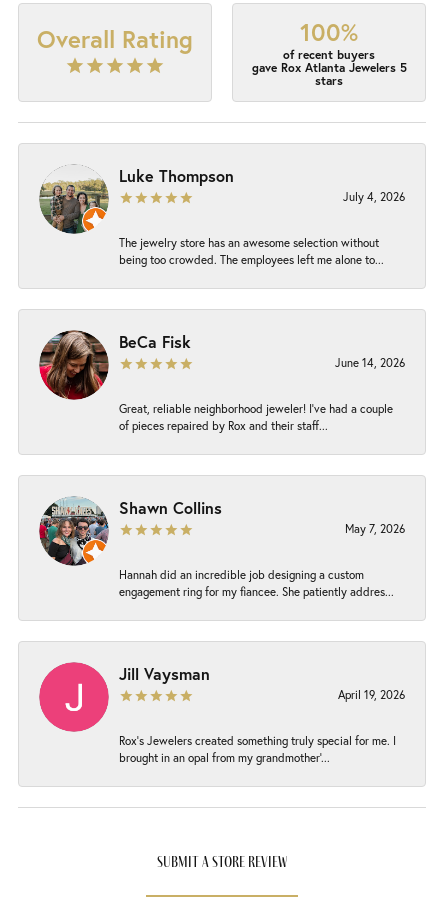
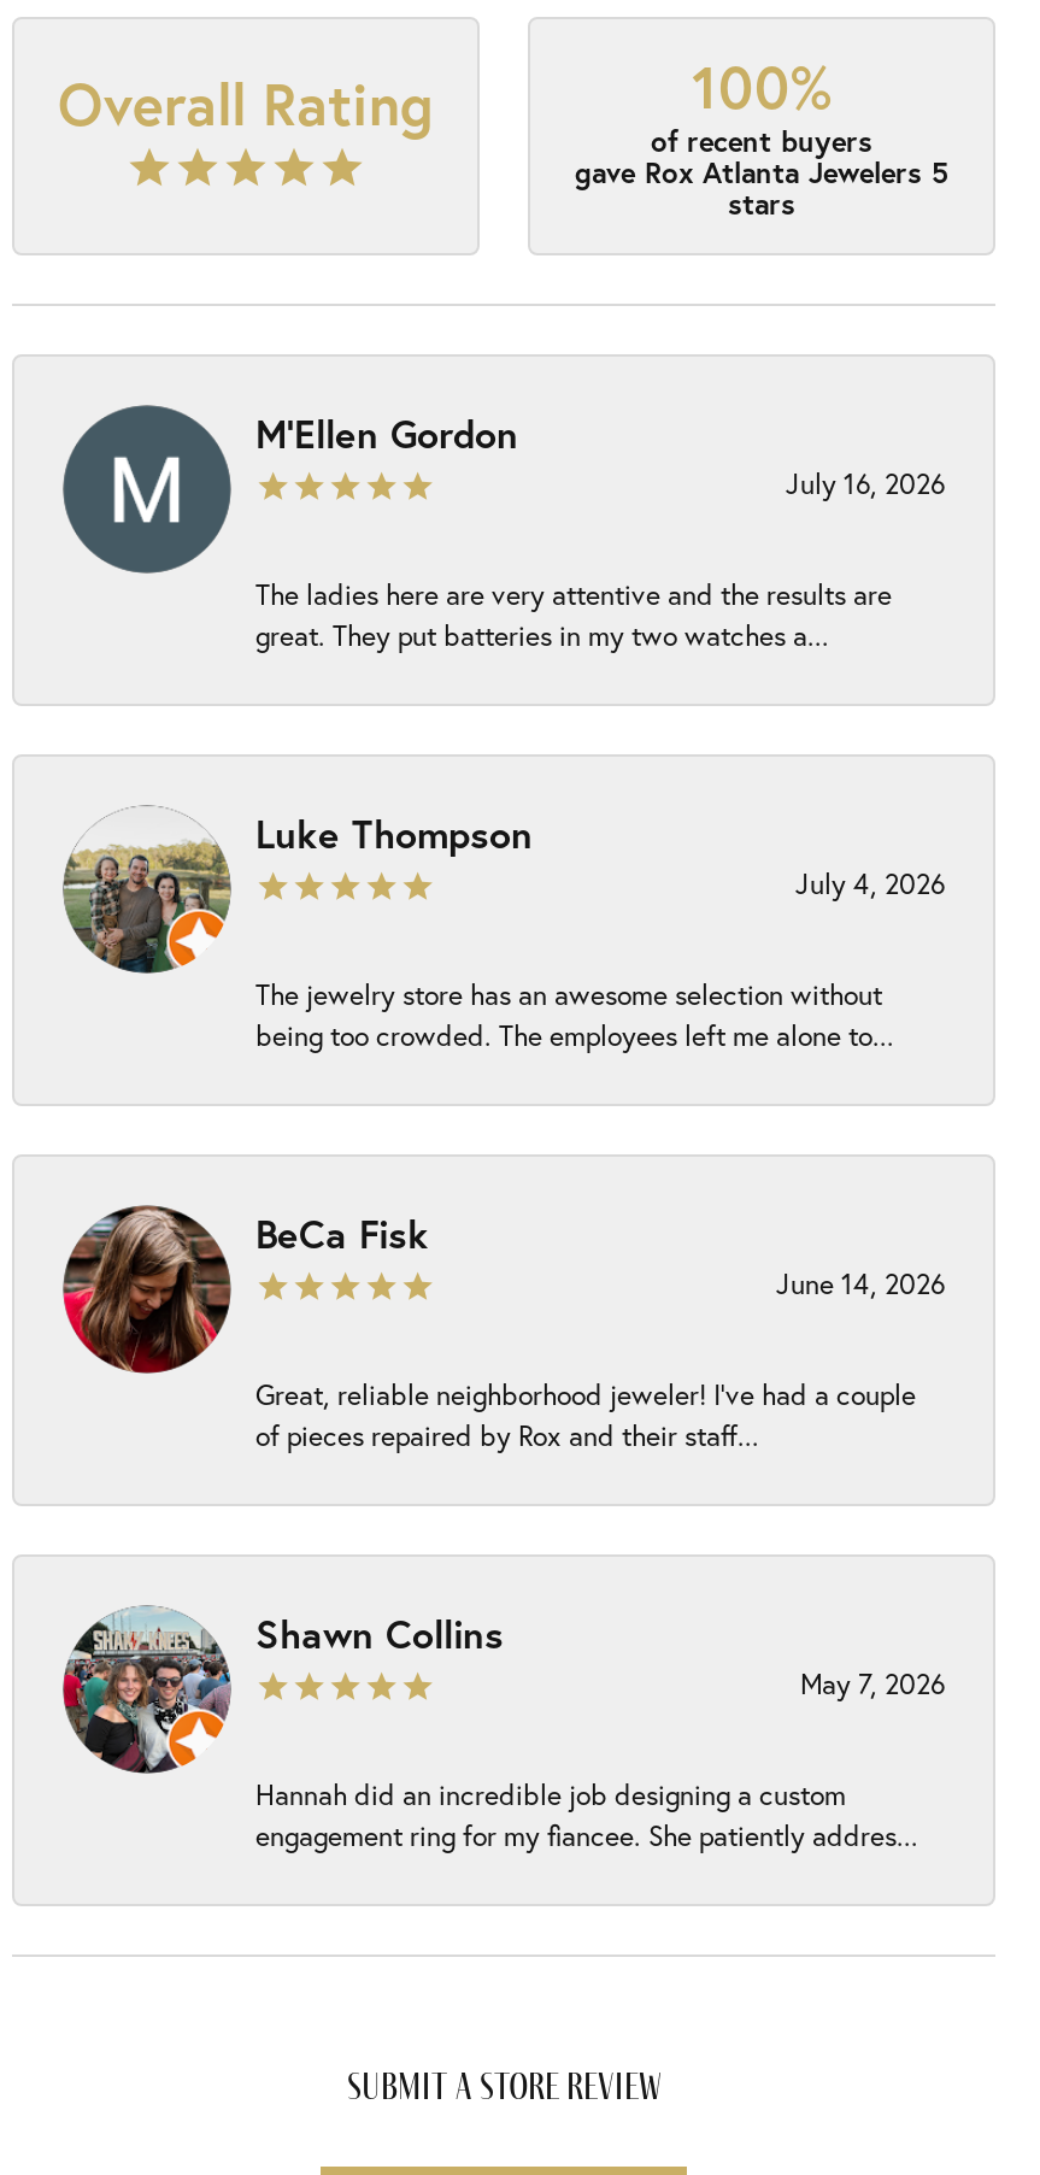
+ [image]
+ M'Ellen Gordon
+ July 16, 2026
+ The ladies here are very attentive and the results are
+ great. They put batteries in my two watches a...

moved down: [image] | Luke Thompson | July 4, 2026 | ... | Hannah did an incredible job designing a custom | engagement ring for my fiancee. She patiently addres...

- [image]
- Jill Vaysman
- April 19, 2026
- Rox’s Jewelers created something truly special for me. I
- brought in an opal from my grandmother’...
